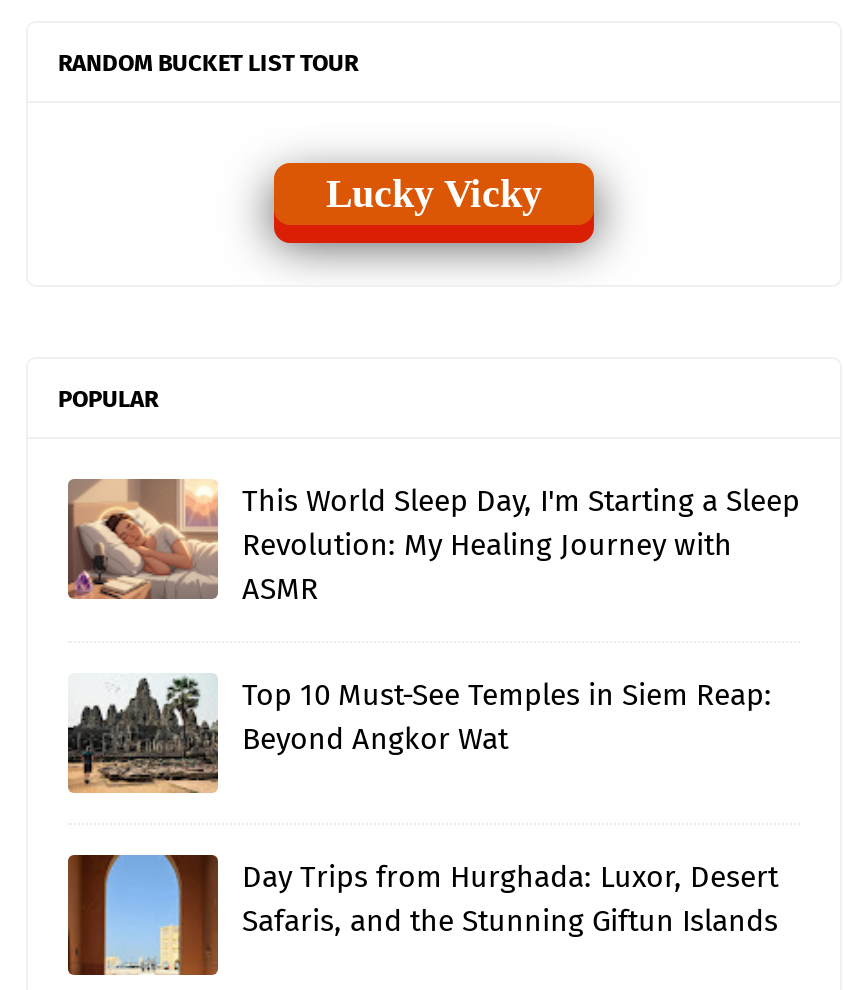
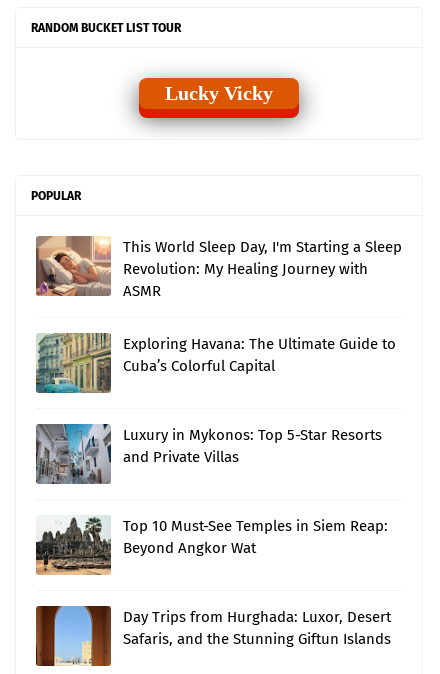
+ [image]
+ Exploring Havana: The Ultimate Guide to
+ Cuba’s Colorful Capital

+ [image]
+ Luxury in Mykonos: Top 5-Star Resorts
+ and Private Villas
